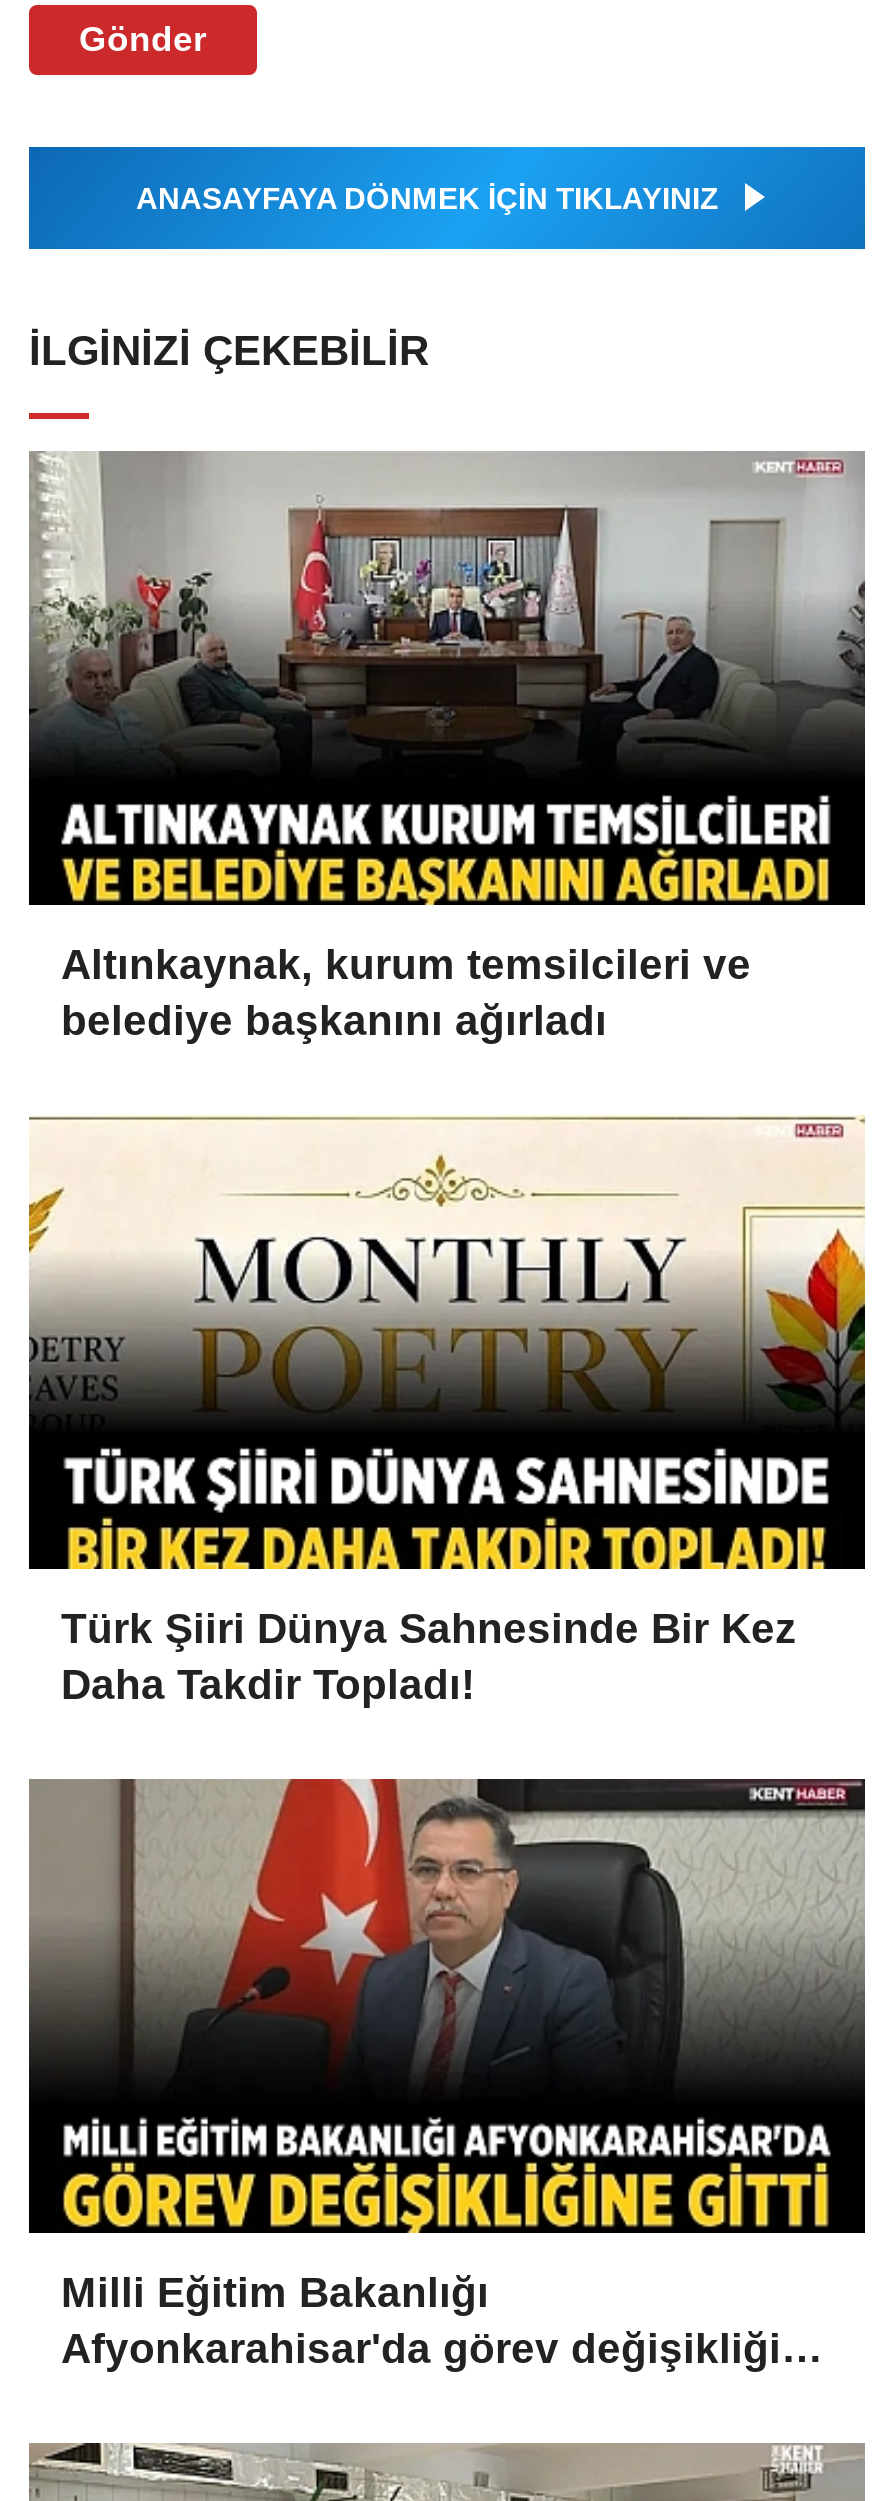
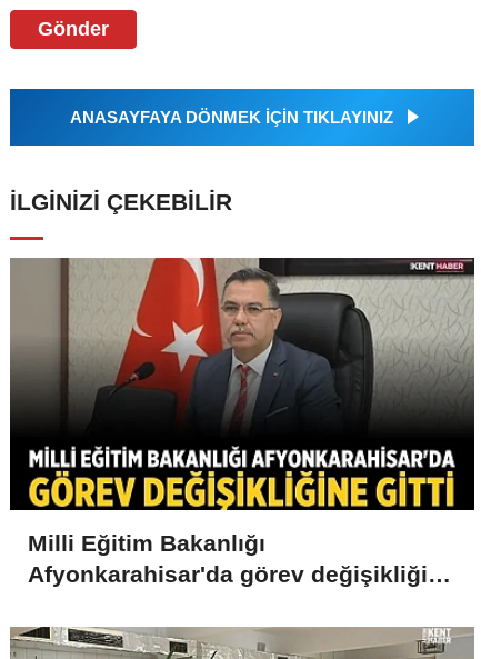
- [image]

- [image]
- Altınkaynak, kurum temsilcileri ve
- belediye başkanını ağırladı

- [image]
- Türk Şiiri Dünya Sahnesinde Bir Kez
- Daha Takdir Topladı!
